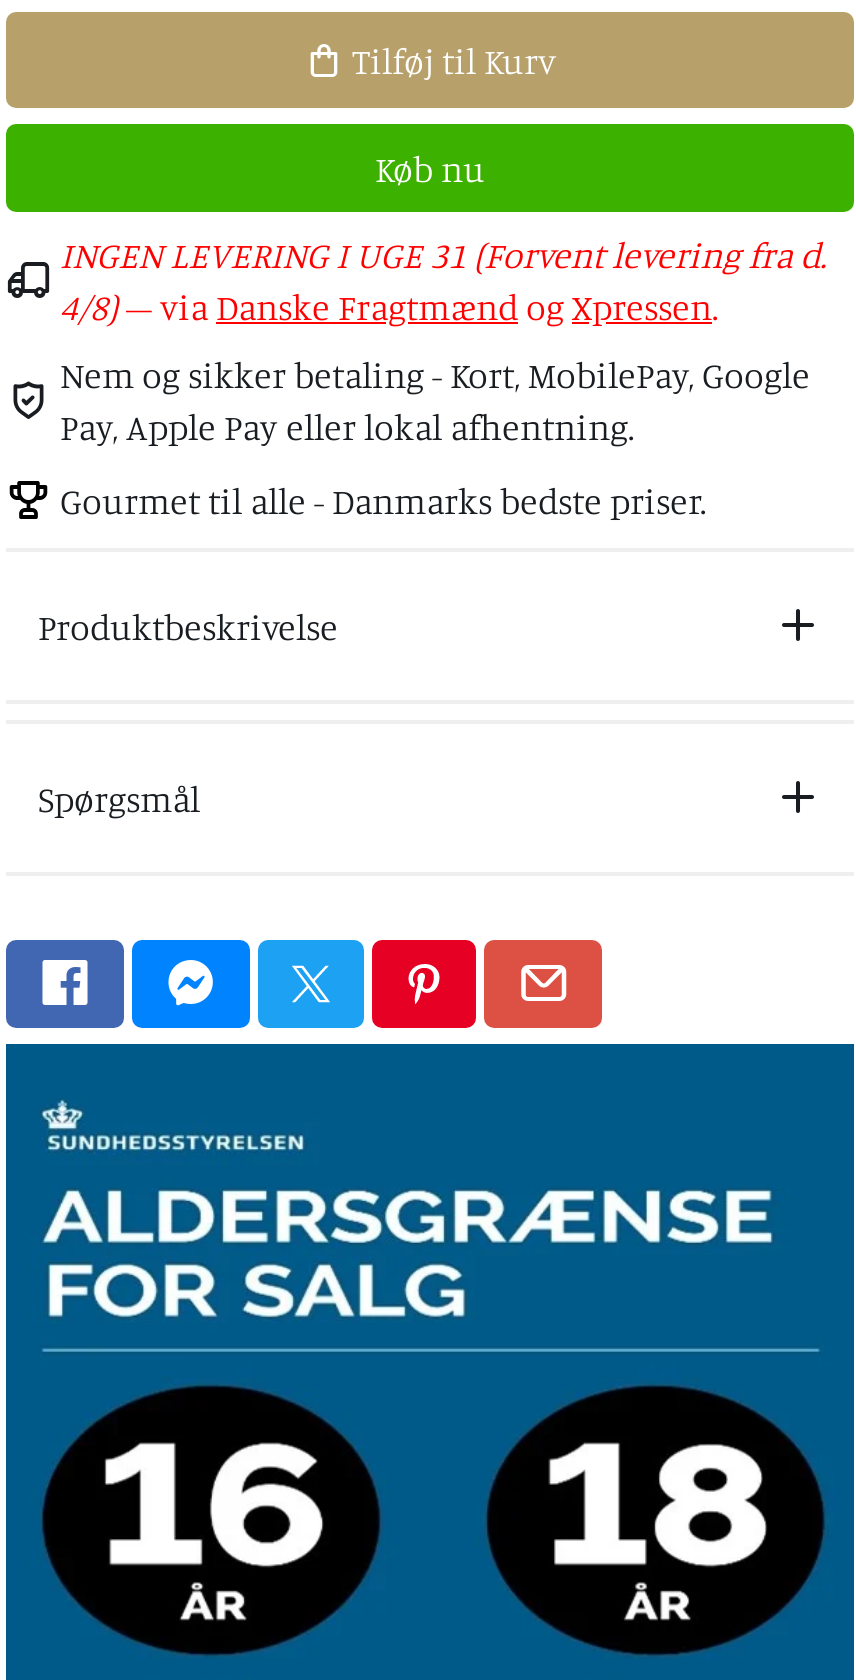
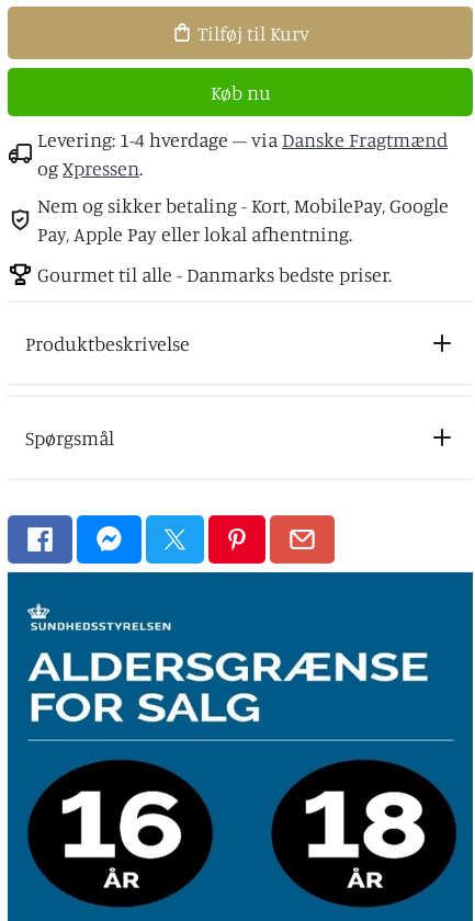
- INGEN LEVERING I UGE 31 (Forvent levering fra d.
- 4/8)– via Danske Fragtmænd og Xpressen.
+ Levering: 1-4 hverdage – via Danske Fragtmænd
+ og Xpressen.
